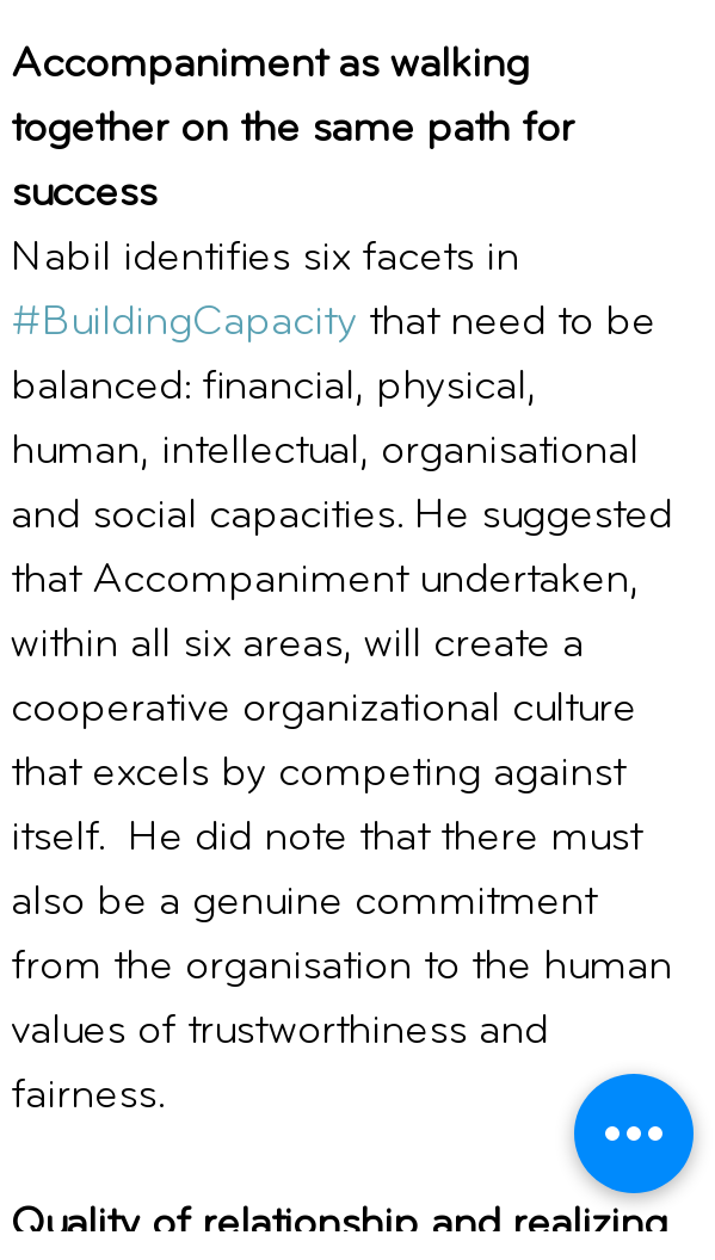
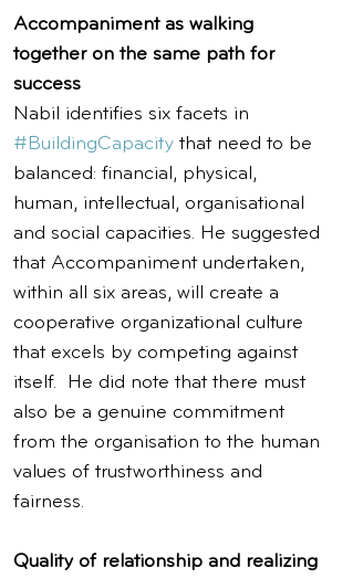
- [image]
